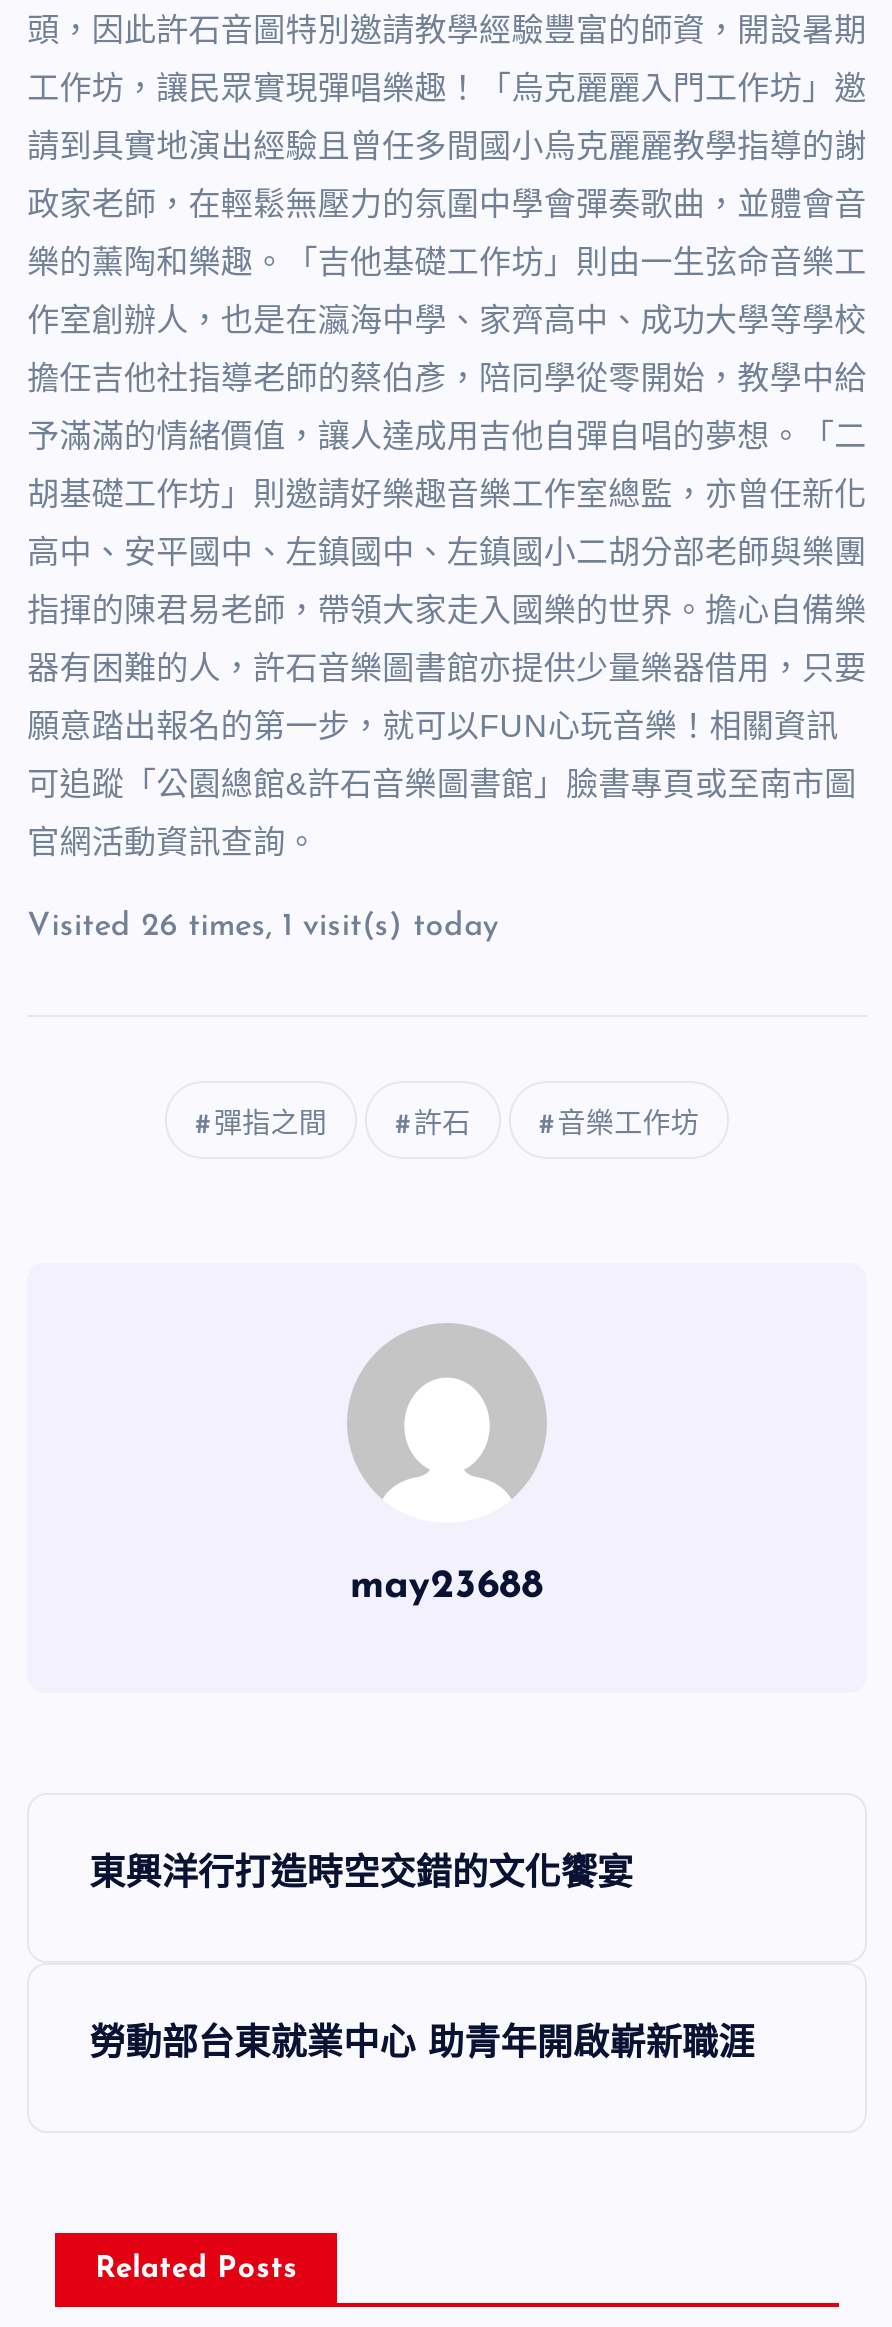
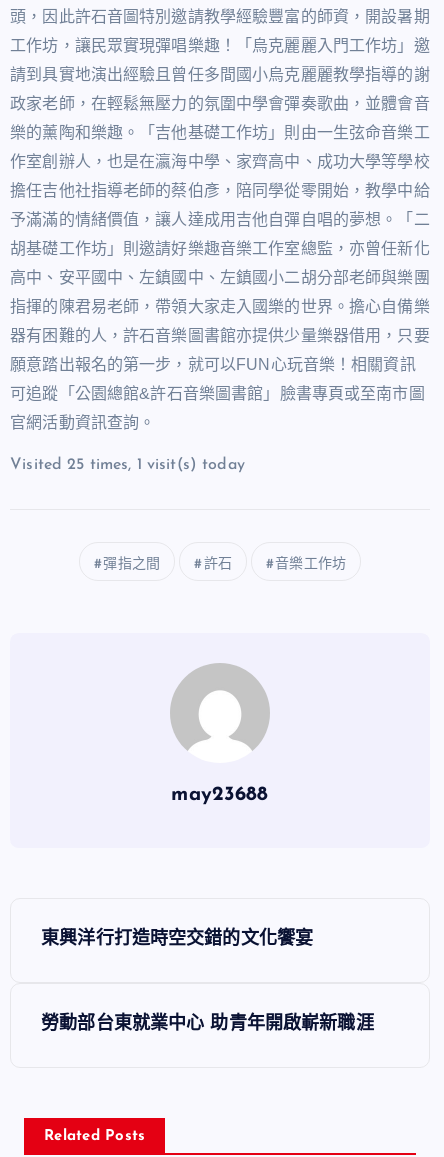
- Visited 26 times, 1 visit(s) today
+ Visited 25 times, 1 visit(s) today
